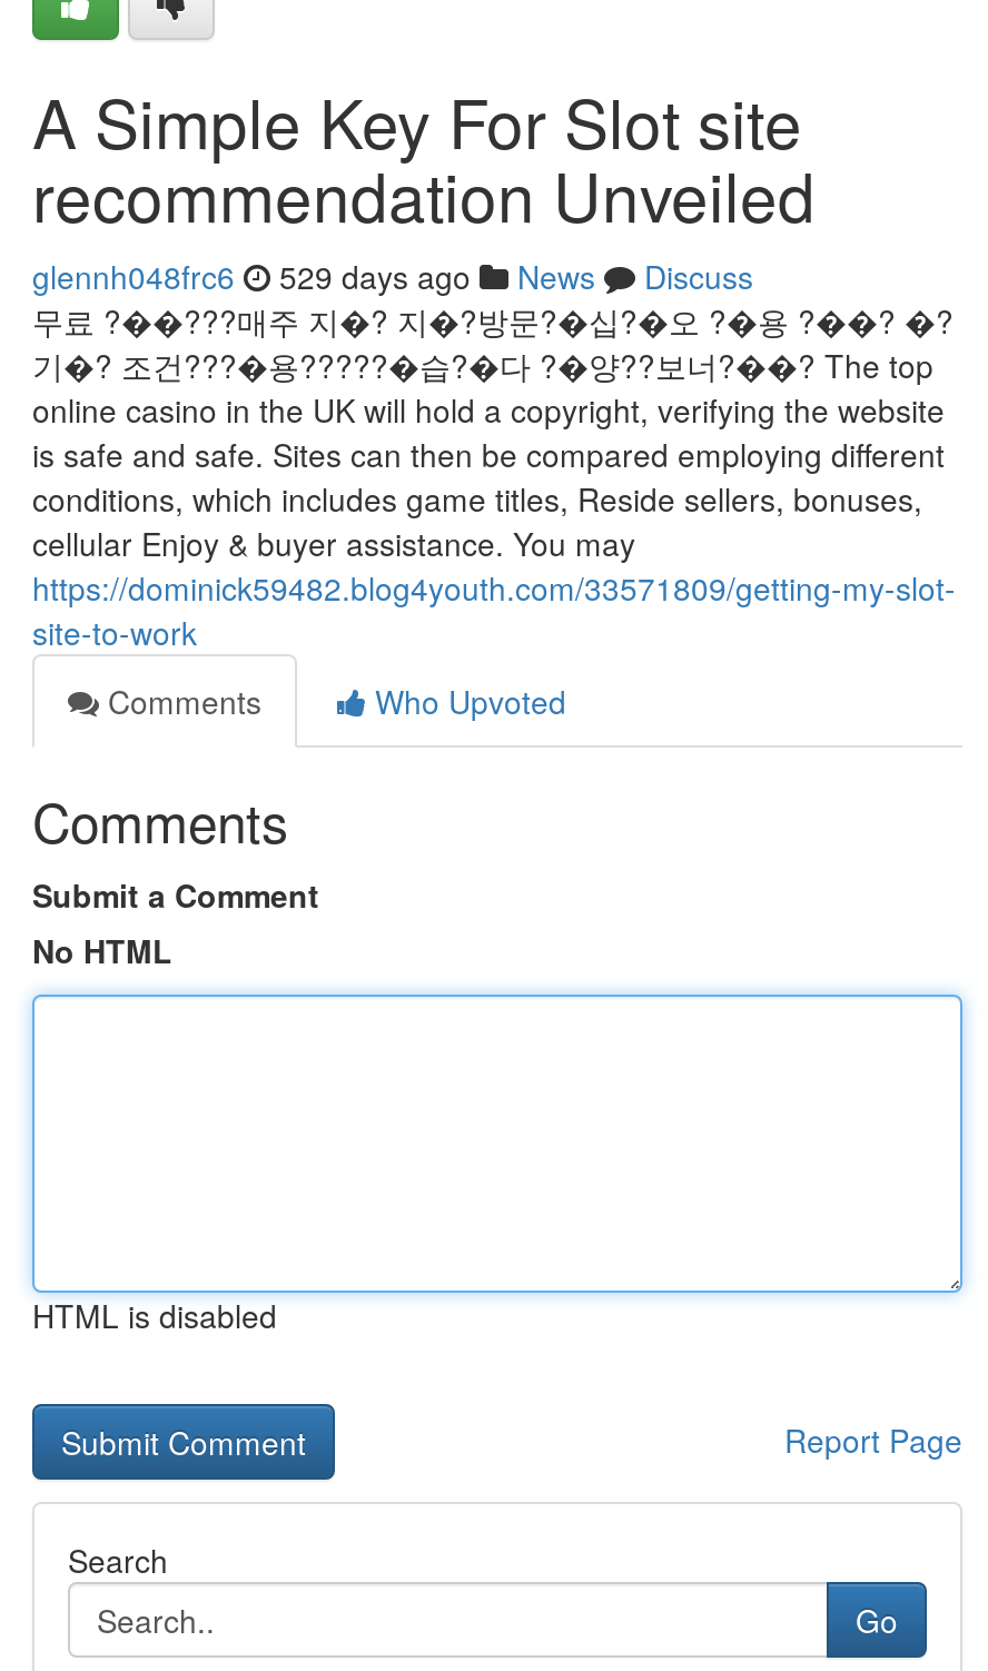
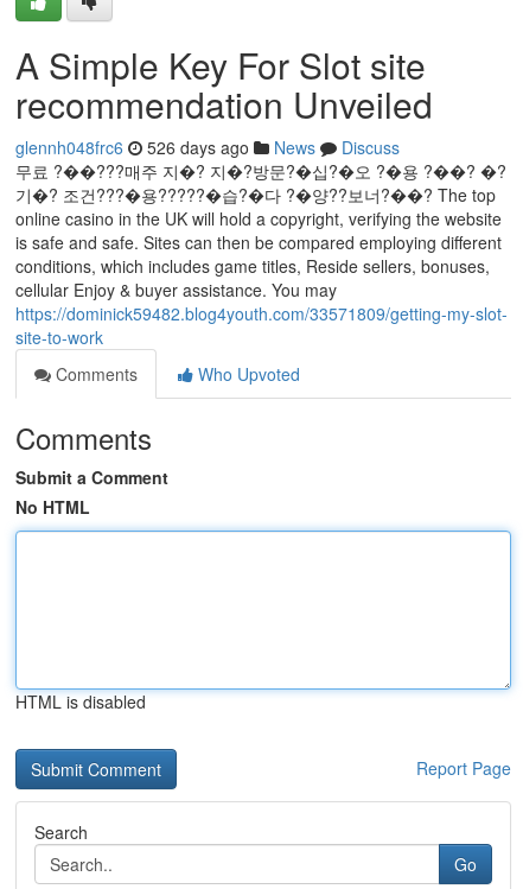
- glennh048frc6 529 days ago News Discuss
+ glennh048frc6 526 days ago News Discuss
